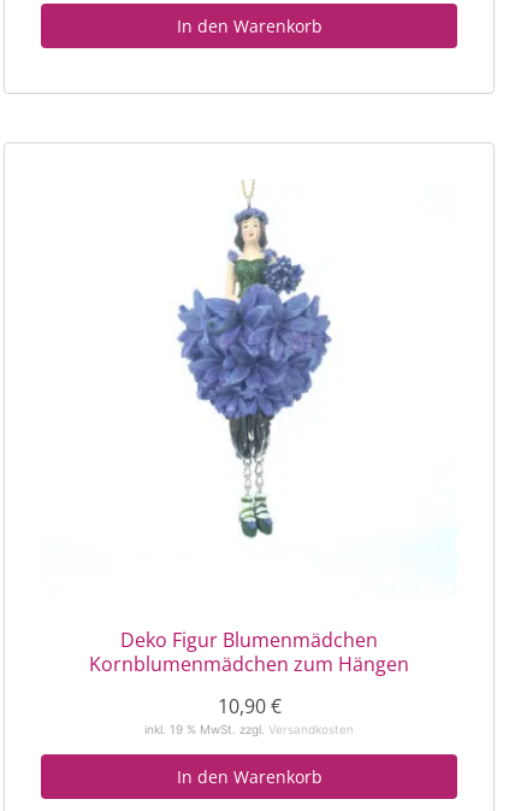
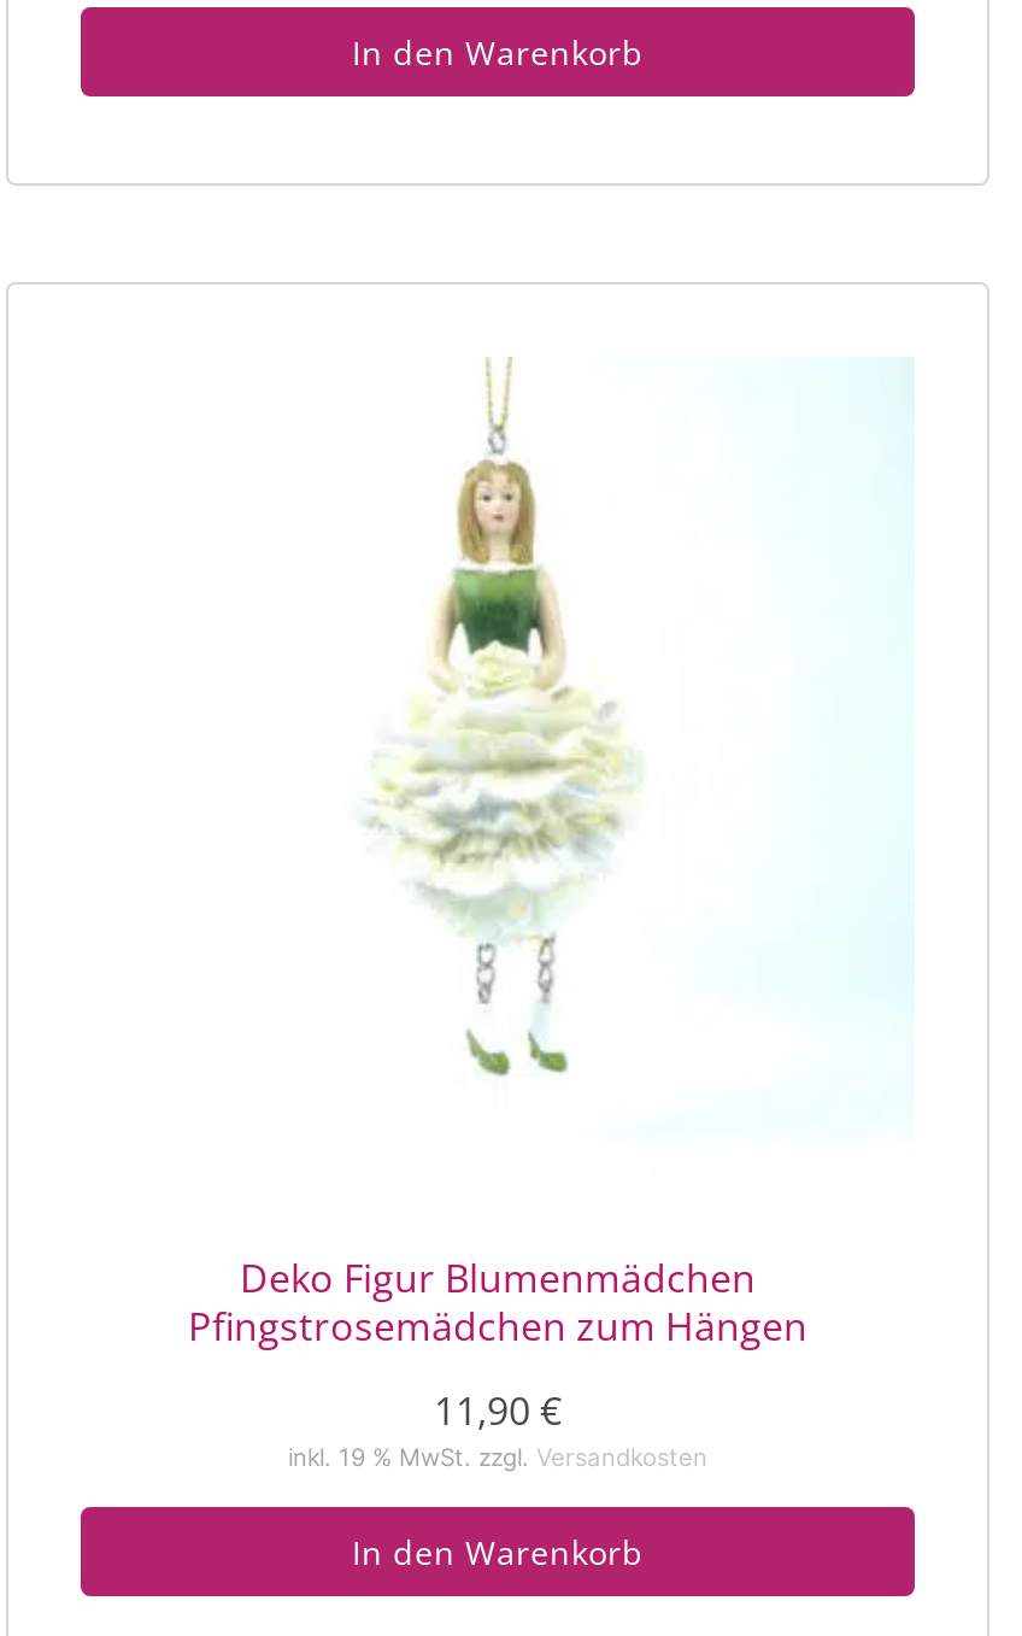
- [image]
+ [image]

- Kornblumenmädchen zum Hängen
+ Pfingstrosemädchen zum Hängen

- 10,90 €
+ 11,90 €
